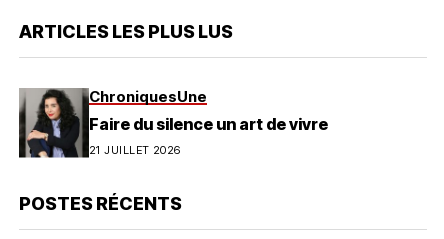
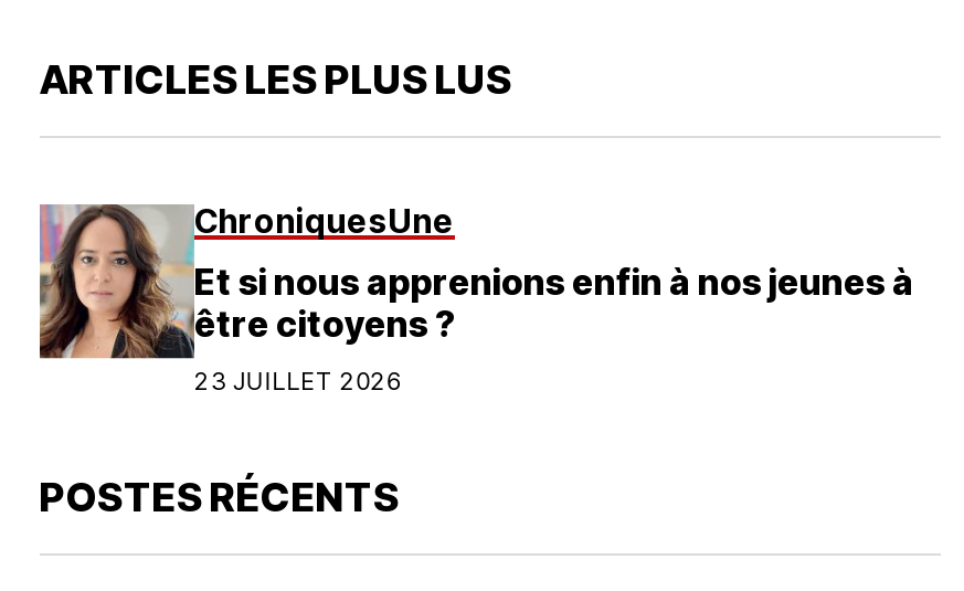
- [image]
- Faire du silence un art de vivre
- 21 JUILLET 2026
+ [image]
+ Et si nous apprenions enfin à nos jeunes à
+ être citoyens ?
+ 23 JUILLET 2026
